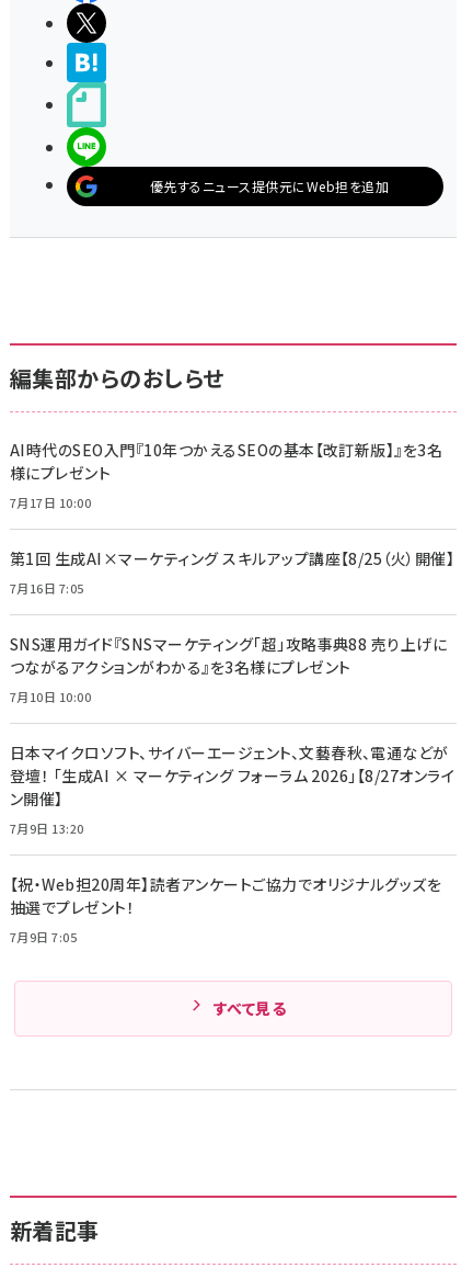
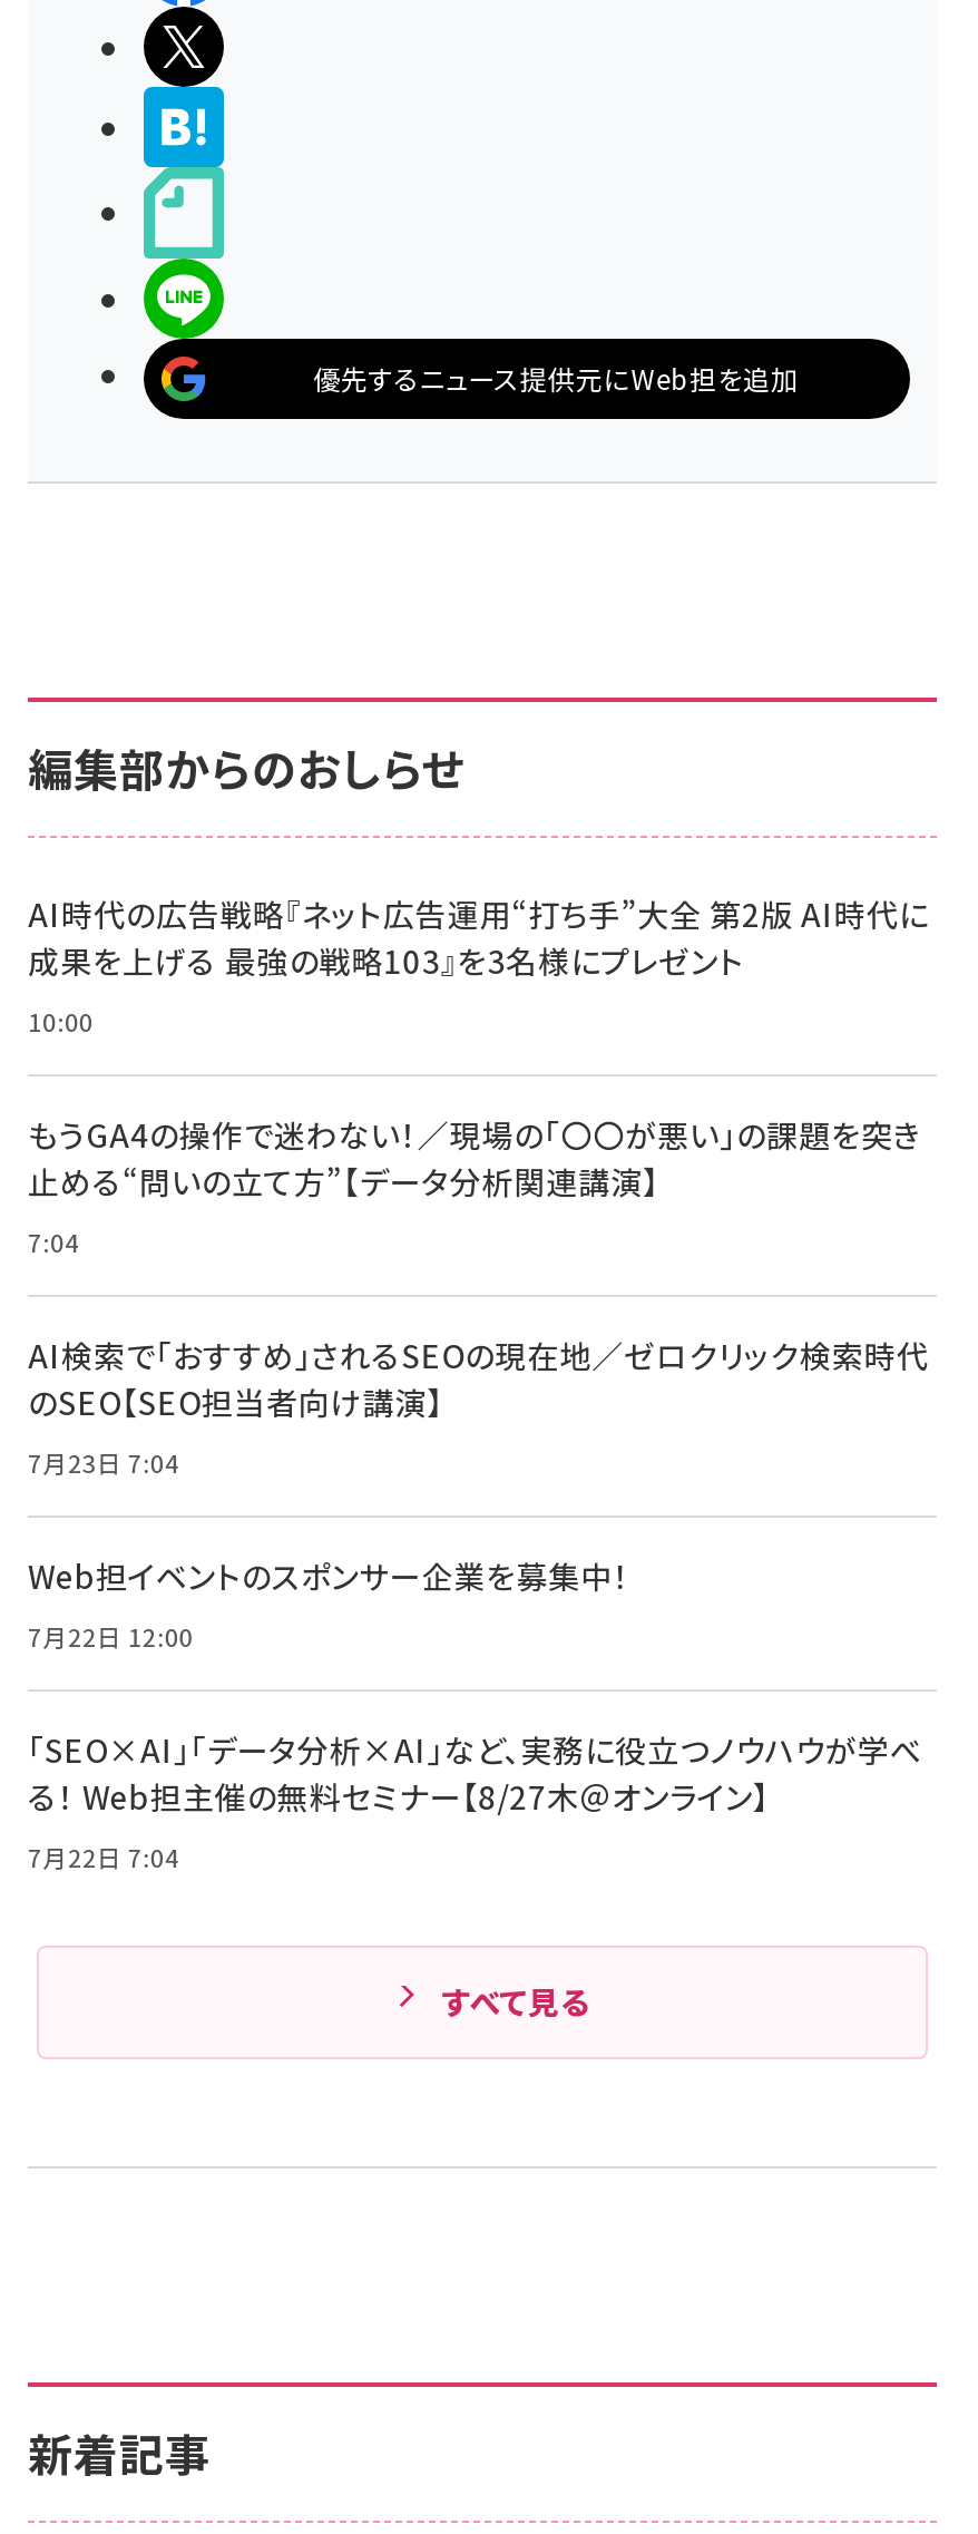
- AI時代のSEO入門『10年つかえるSEOの基本【改訂新版】』を3名
- 様にプレゼント
- 7月17日 10:00
+ AI時代の広告戦略『ネット広告運用“打ち手”大全 第2版 AI時代に
+ 成果を上げる 最強の戦略103』を3名様にプレゼント
+ 10:00

- 第1回 生成AI×マーケティング スキルアップ講座【8/25（火）開催】
- 7月16日 7:05
+ もうGA4の操作で迷わない！／現場の「〇〇が悪い」の課題を突き
+ 止める“問いの立て方”【データ分析関連講演】
+ 7:04

- SNS運用ガイド『SNSマーケティング「超」攻略事典88 売り上げに
- つながるアクションがわかる』を3名様にプレゼント
- 7月10日 10:00
+ AI検索で「おすすめ」されるSEOの現在地／ゼロクリック検索時代
+ のSEO【SEO担当者向け講演】
+ 7月23日 7:04

- 日本マイクロソフト、サイバーエージェント、文藝春秋、電通などが
- 登壇！ 「生成AI × マーケティング フォーラム 2026」【8/27オンライ
- ン開催】
- 7月9日 13:20
+ Web担イベントのスポンサー企業を募集中！
+ 7月22日 12:00

- 【祝・Web担20周年】読者アンケートご協力でオリジナルグッズを
- 抽選でプレゼント！
- 7月9日 7:05
+ 「SEO×AI」「データ分析×AI」など、実務に役立つノウハウが学べ
+ る！ Web担主催の無料セミナー【8/27木＠オンライン】
+ 7月22日 7:04
